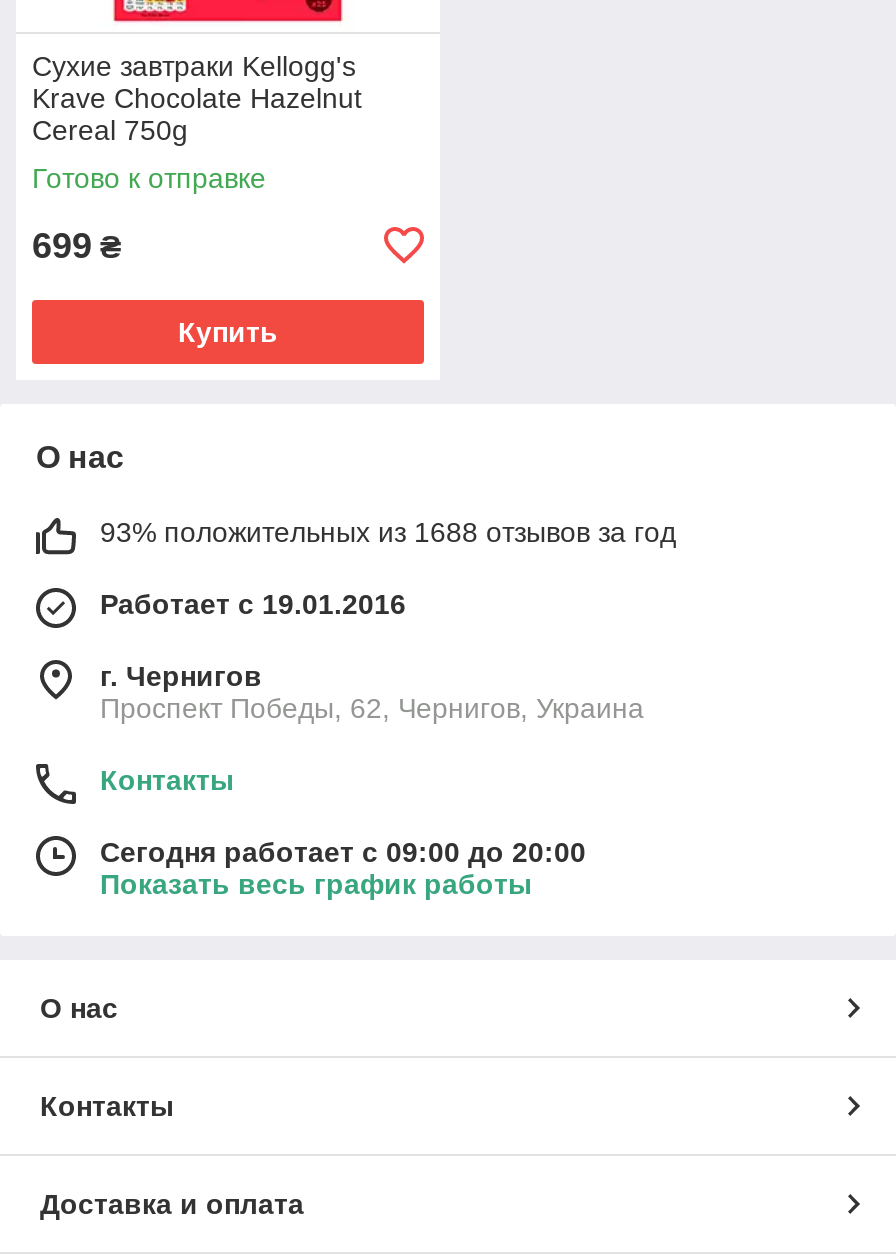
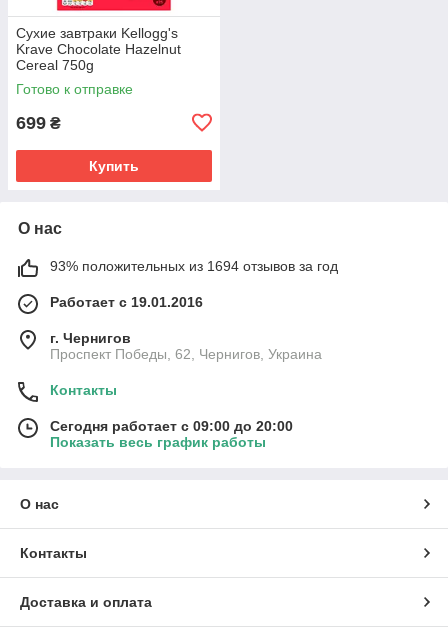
- 93% положительных из 1688 отзывов за год
+ 93% положительных из 1694 отзывов за год
